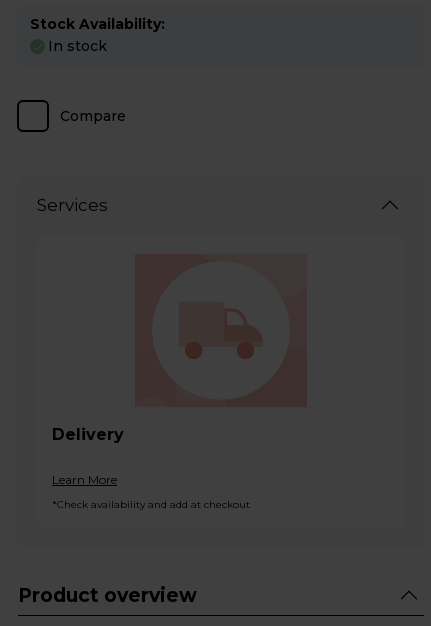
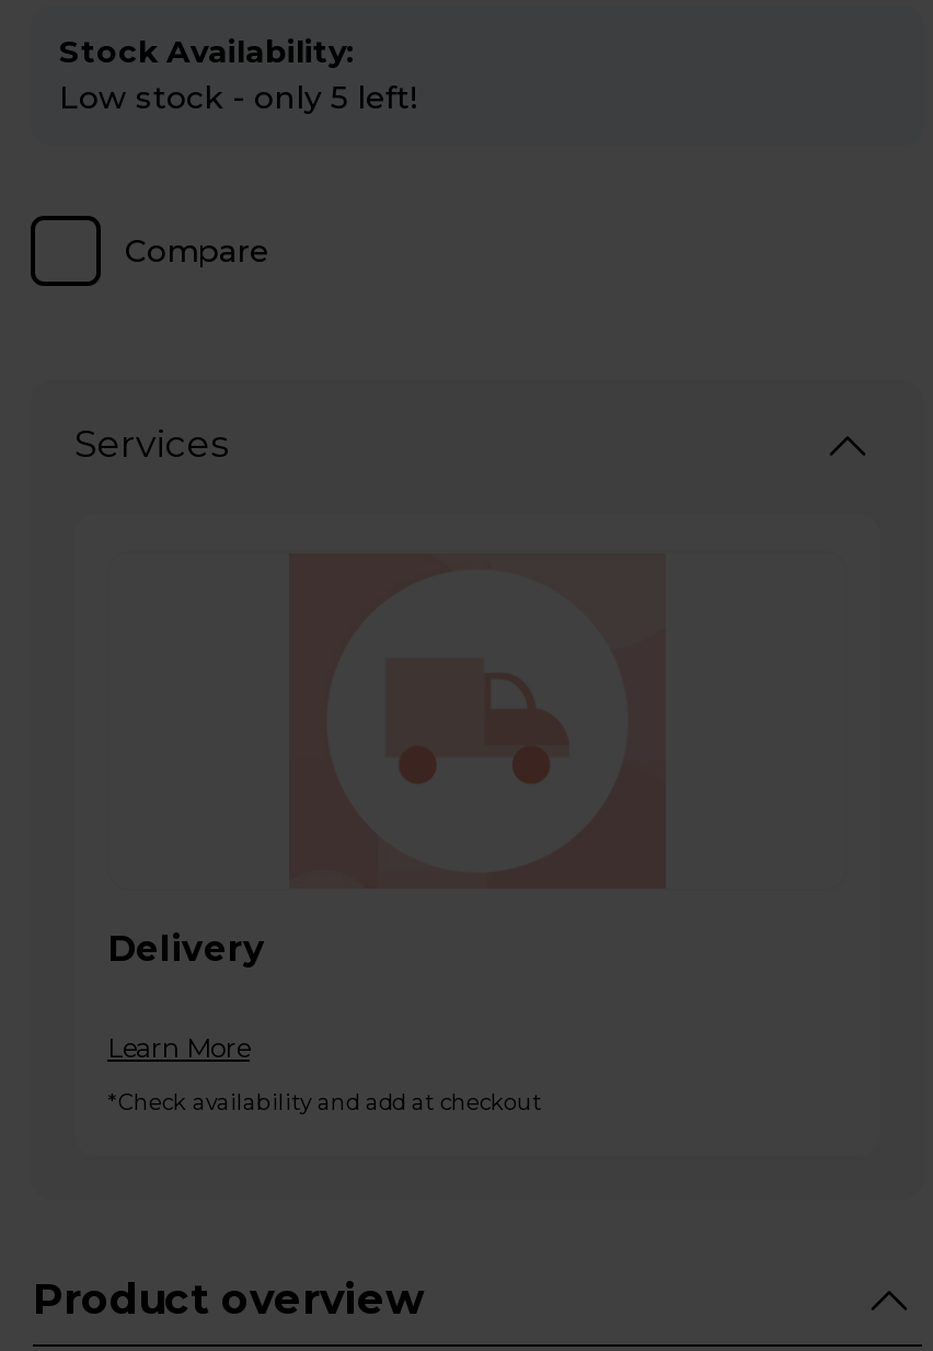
- In stock
+ Low stock - only 5 left!
